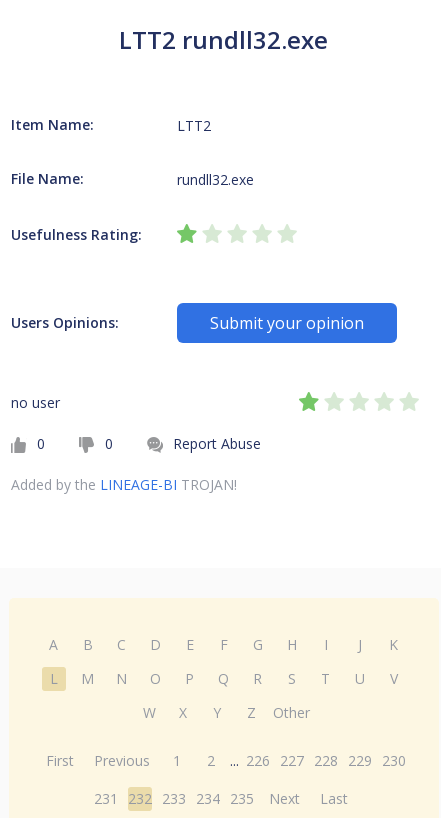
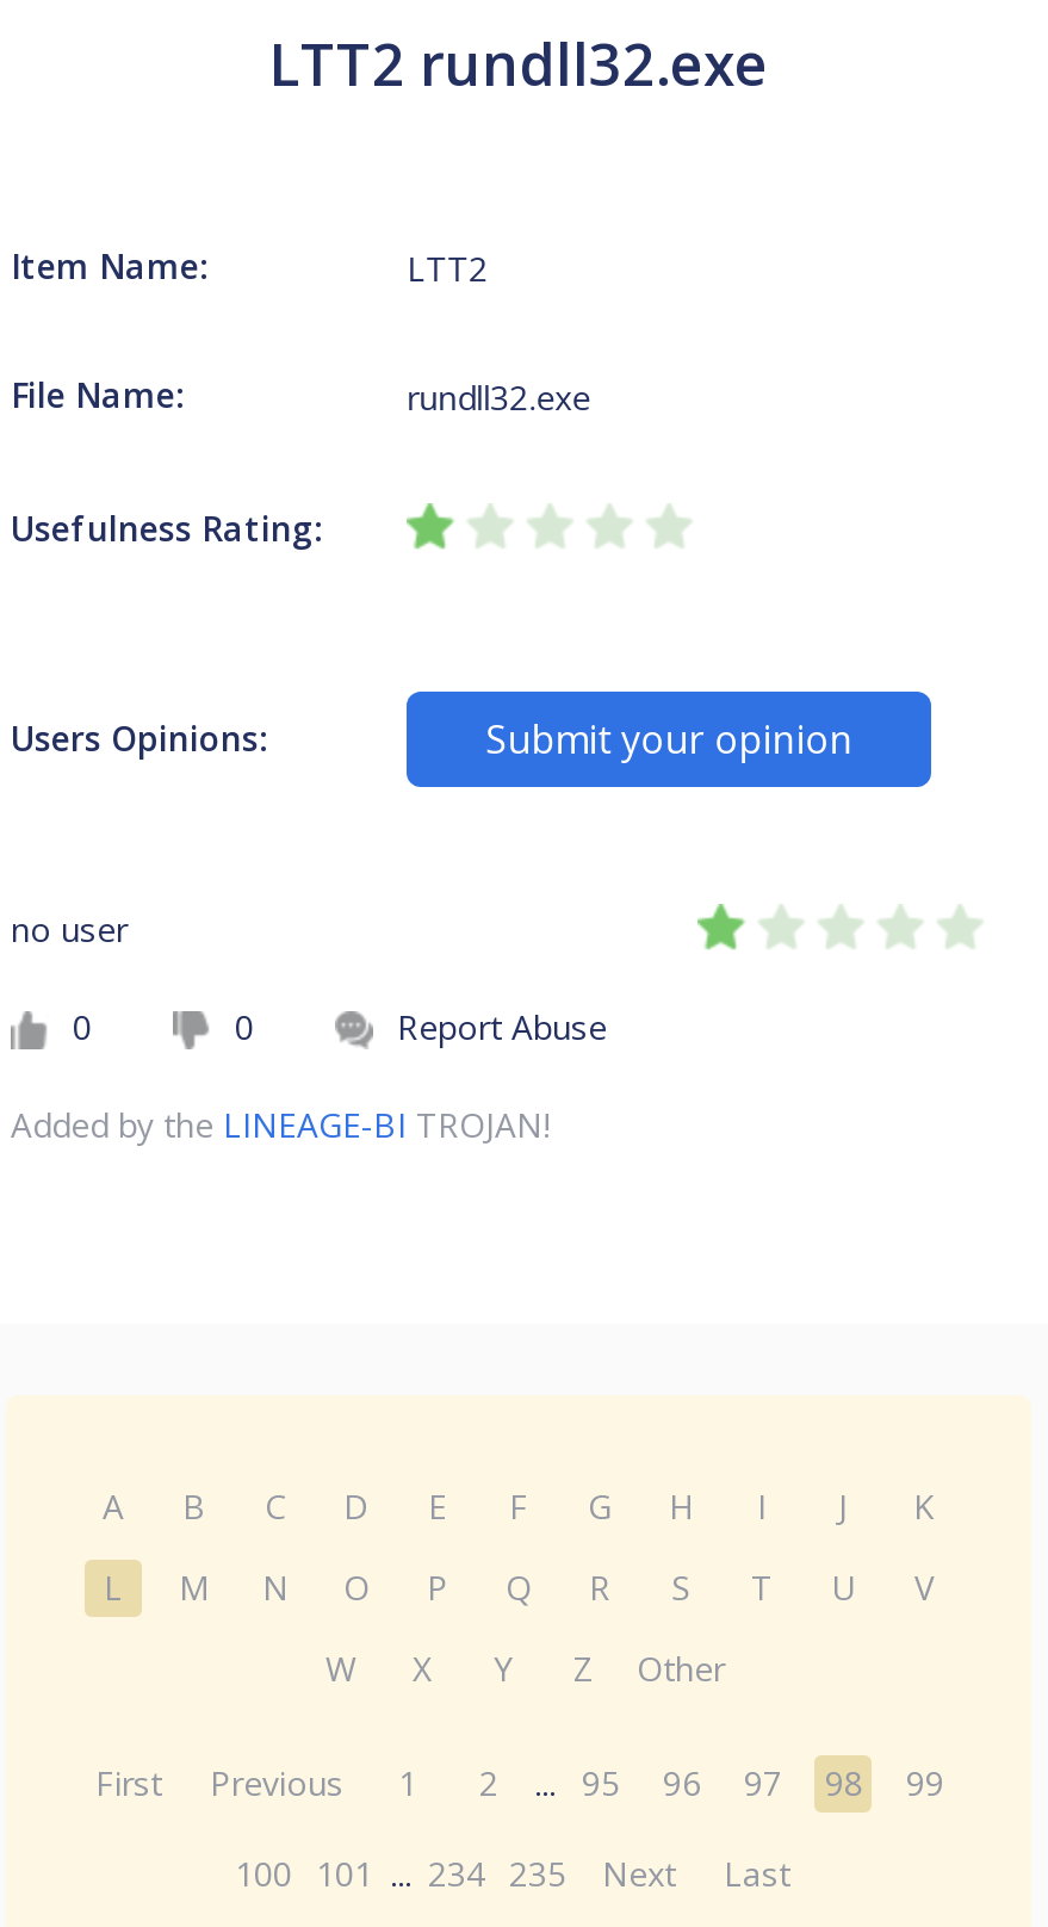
- 2 ... 226 227 228 229 230
+ 2 ... 95
+ 96
+ 97
+ 98
+ 99

- 231 232 233 234 235 Next Last
+ 100 101 ... 234 235 Next Last
